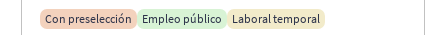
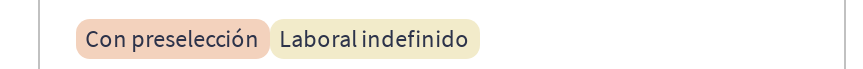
- Empleo público
- Laboral temporal
+ Laboral indefinido
